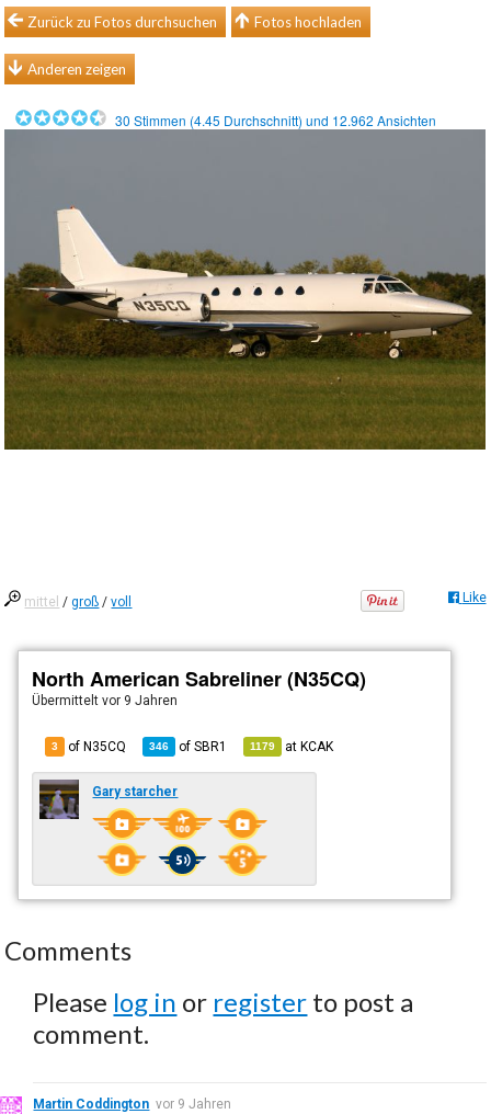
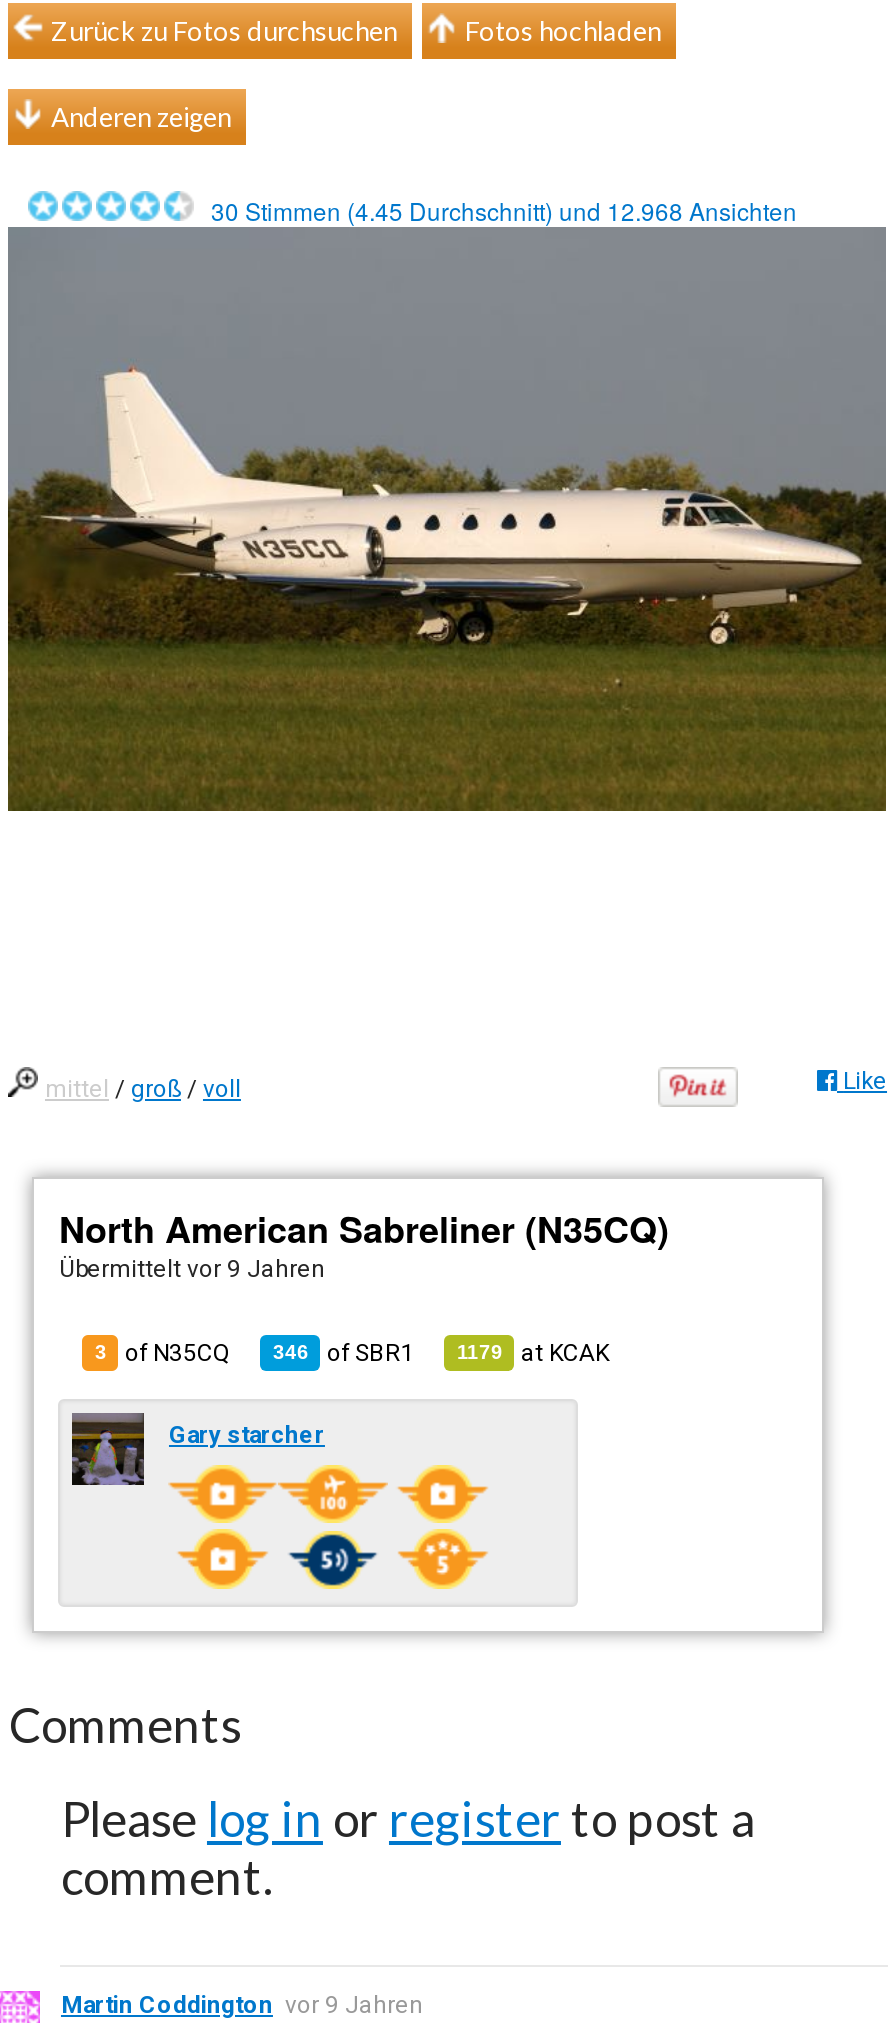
- 30 Stimmen (4.45 Durchschnitt) und 12.962 Ansichten
+ 30 Stimmen (4.45 Durchschnitt) und 12.968 Ansichten
